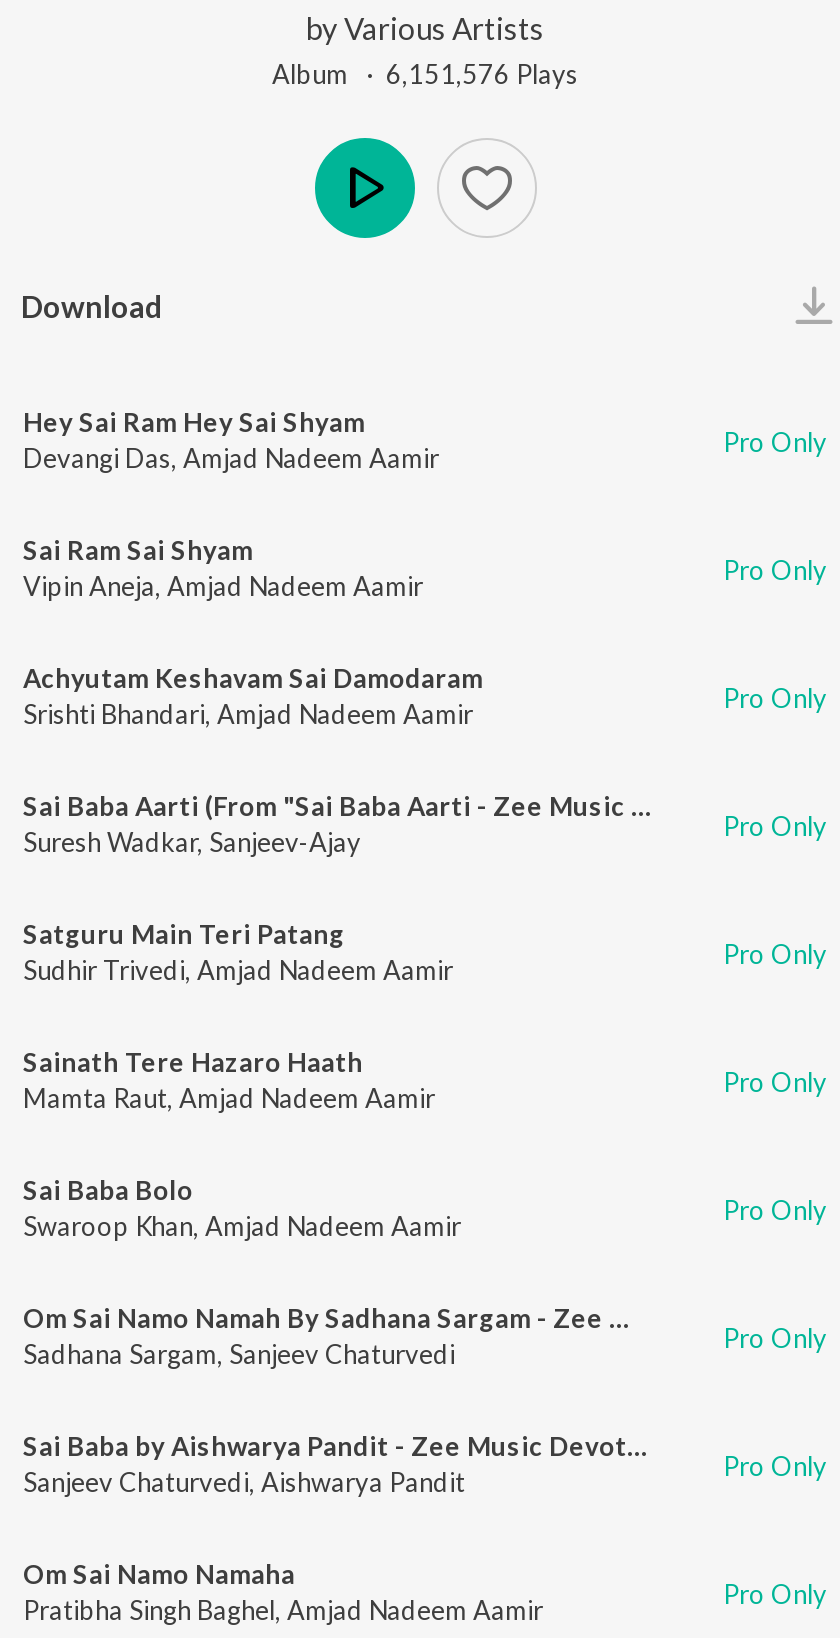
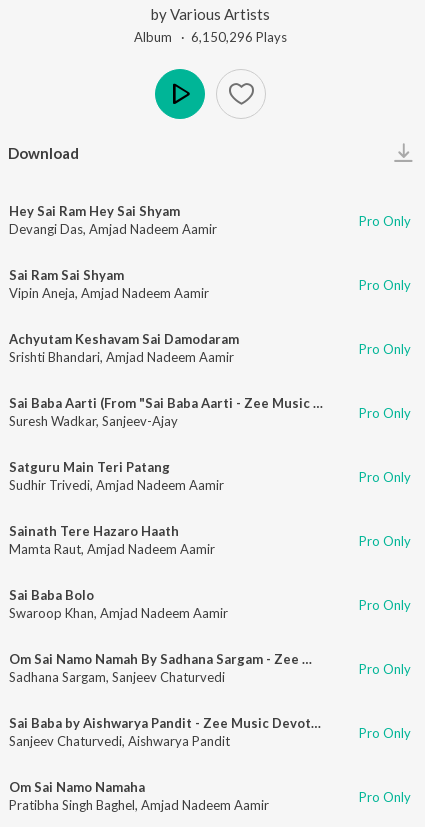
- Album · 6,151,576 Plays
+ Album · 6,150,296 Plays
